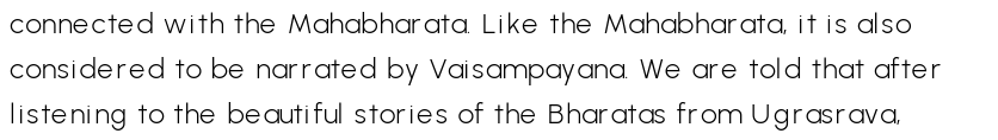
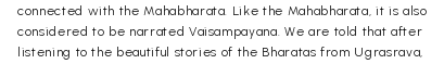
- considered to be narrated by Vaisampayana. We are told that after
+ considered to be narrated Vaisampayana. We are told that after
